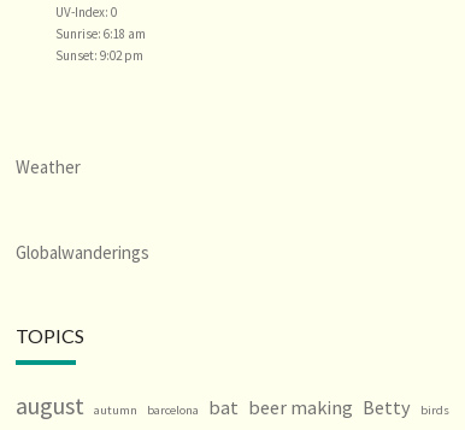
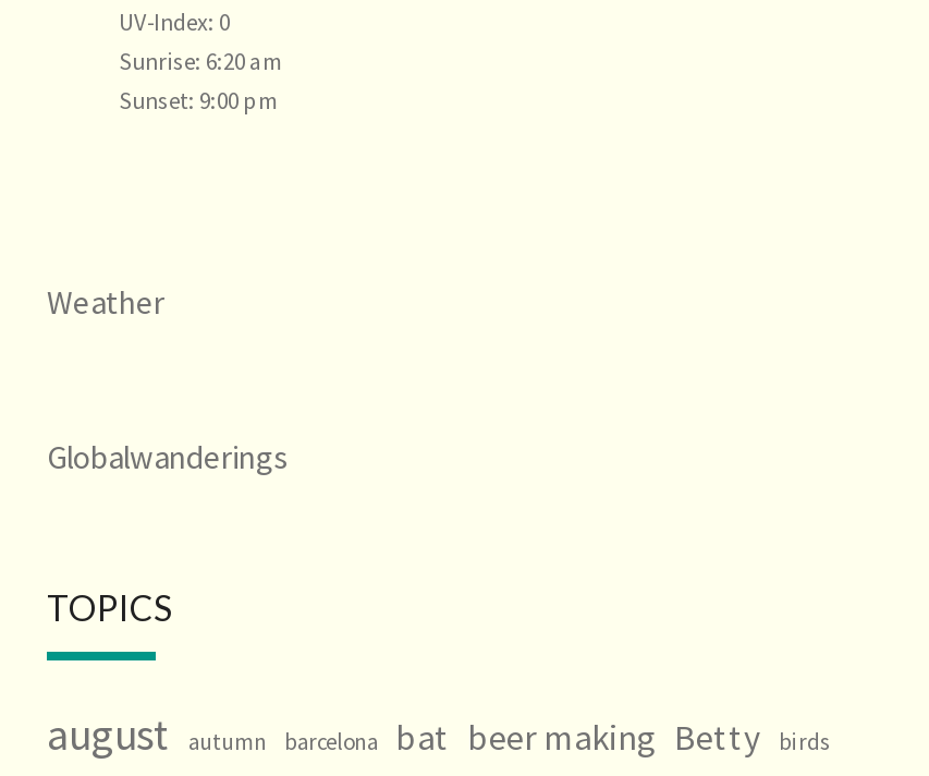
- Sunrise: 6:18 am
+ Sunrise: 6:20 am

- Sunset: 9:02 pm
+ Sunset: 9:00 pm
